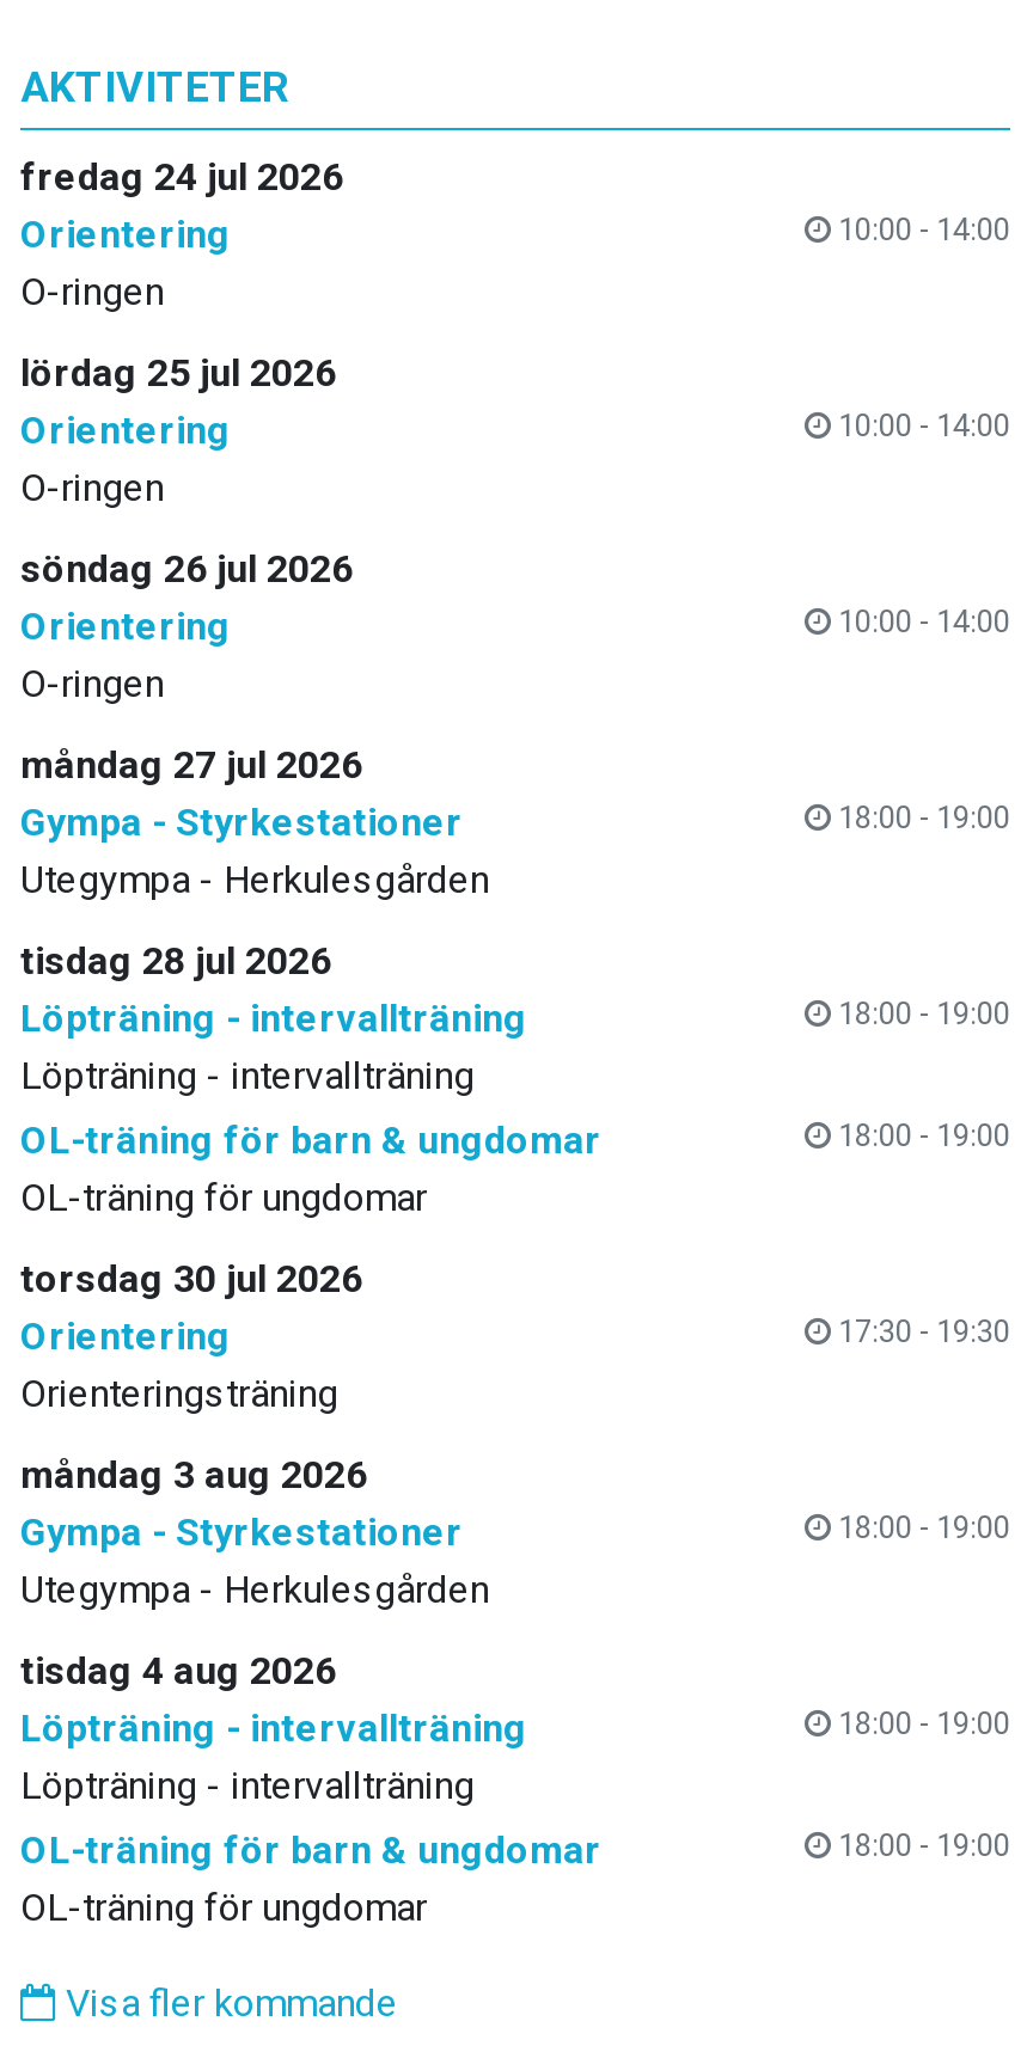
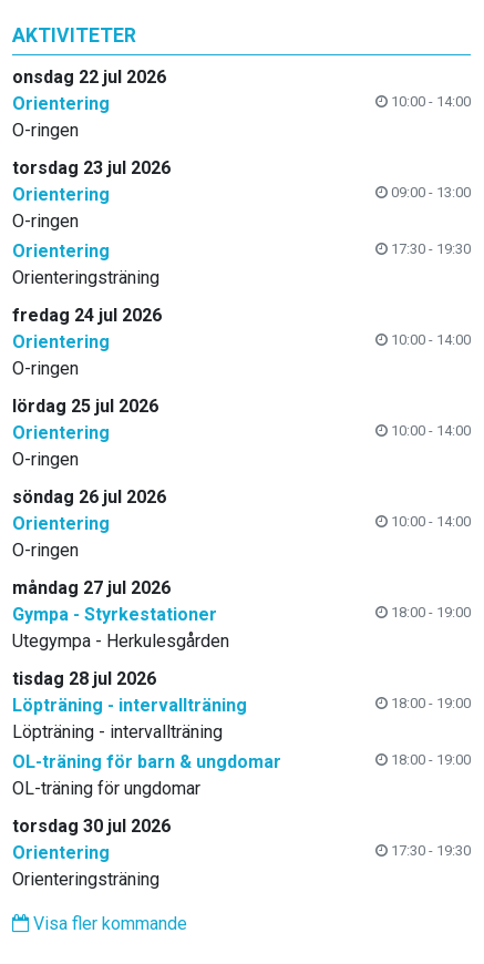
+ onsdag 22 jul 2026
+ Orientering
+ 10:00 - 14:00
+ O-ringen
+ torsdag 23 jul 2026
+ Orientering
+ 09:00 - 13:00
+ O-ringen
+ Orientering
+ 17:30 - 19:30
+ Orienteringsträning

moved down: fredag 24 jul 2026 | Orientering | 10:00 - 14:00 | ... | 17:30 - 19:30 | Orienteringsträning

- måndag 3 aug 2026
- Gympa - Styrkestationer
- 18:00 - 19:00
- Utegympa - Herkulesgården
- tisdag 4 aug 2026
- Löpträning - intervallträning
- 18:00 - 19:00
- Löpträning - intervallträning
- OL-träning för barn & ungdomar
- 18:00 - 19:00
- OL-träning för ungdomar
